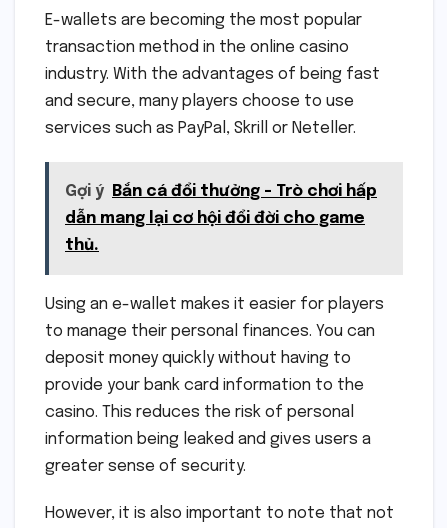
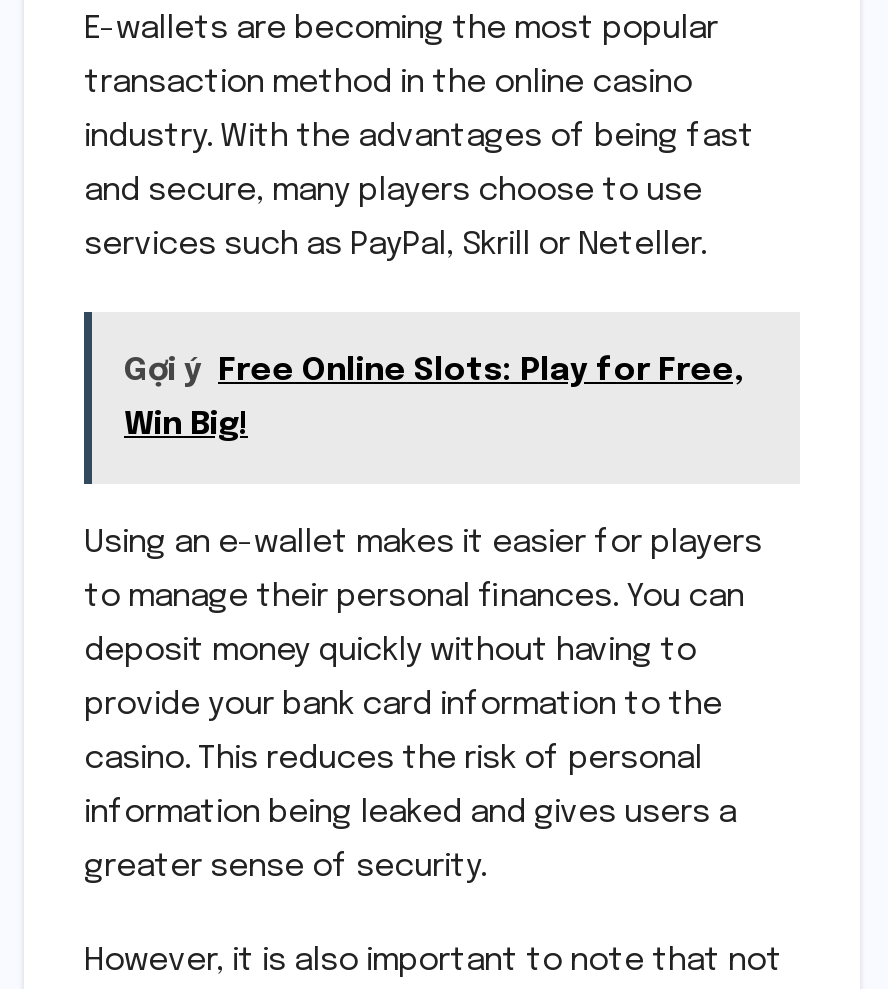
- Gợi ý Bắn cá đổi thưởng - Trò chơi hấp
- dẫn mang lại cơ hội đổi đời cho game
- thủ.
+ Gợi ý Free Online Slots: Play for Free,
+ Win Big!
